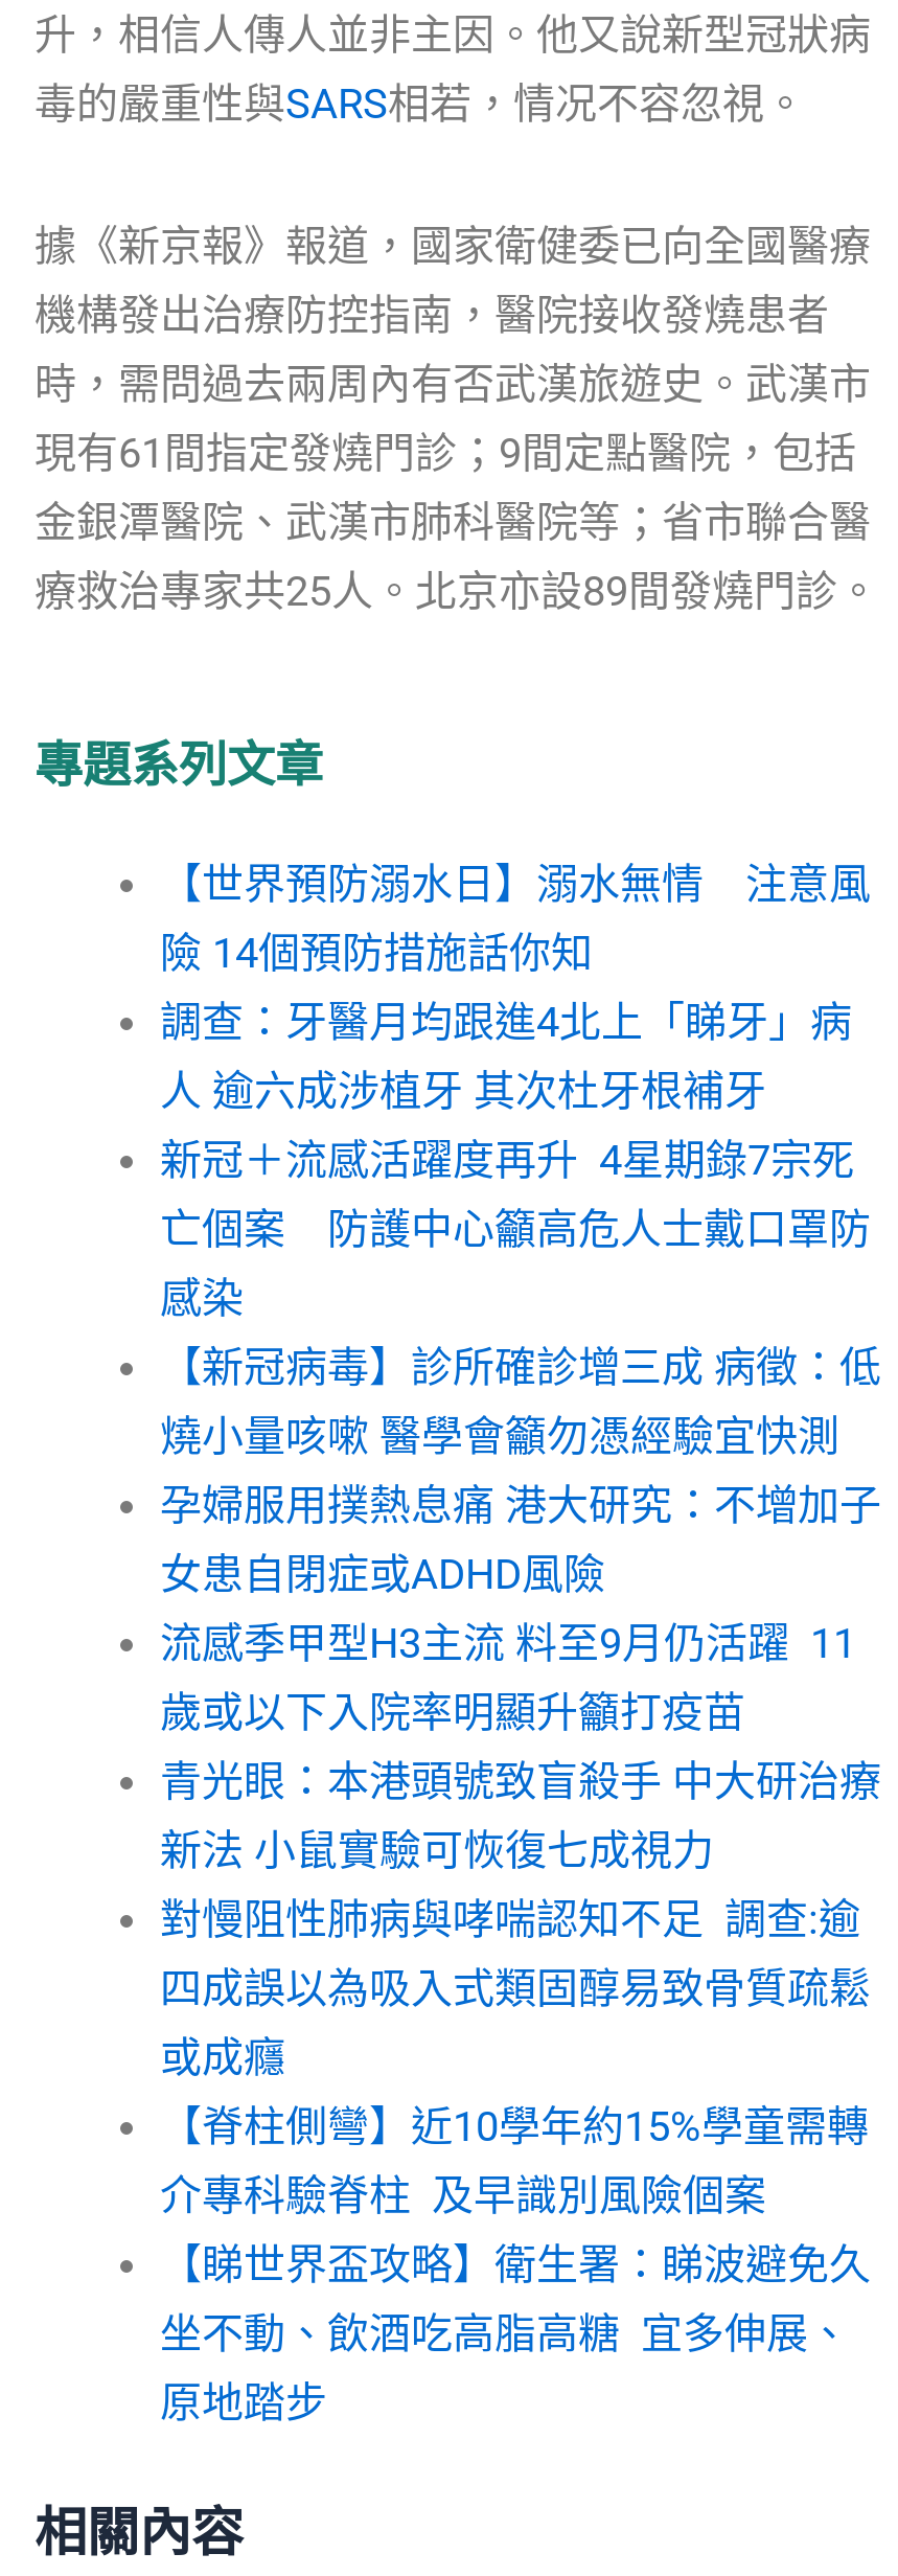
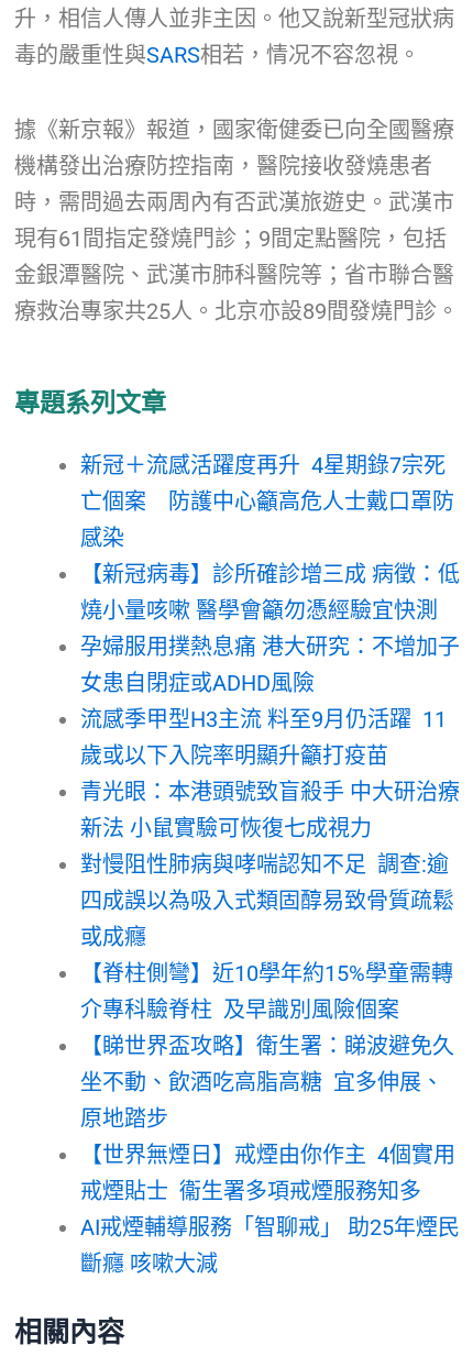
- 【世界預防溺水日】溺水無情 注意風
- 險 14個預防措施話你知
- 調查：牙醫月均跟進4北上「睇牙」病
- 人 逾六成涉植牙 其次杜牙根補牙

moved up: 新冠＋流感活躍度再升 4星期錄7宗死 | 亡個案 防護中心籲高危人士戴口罩防 | 【新冠病毒】診所確診增三成 病徵：低 | ... | 坐不動、飲酒吃高脂高糖 宜多伸展、 | 原地踏步

+ 【世界無煙日】戒煙由你作主 4個實用
+ 戒煙貼士 衞生署多項戒煙服務知多
+ AI戒煙輔導服務「智聊戒」 助25年煙民
+ 斷癮 咳嗽大減
